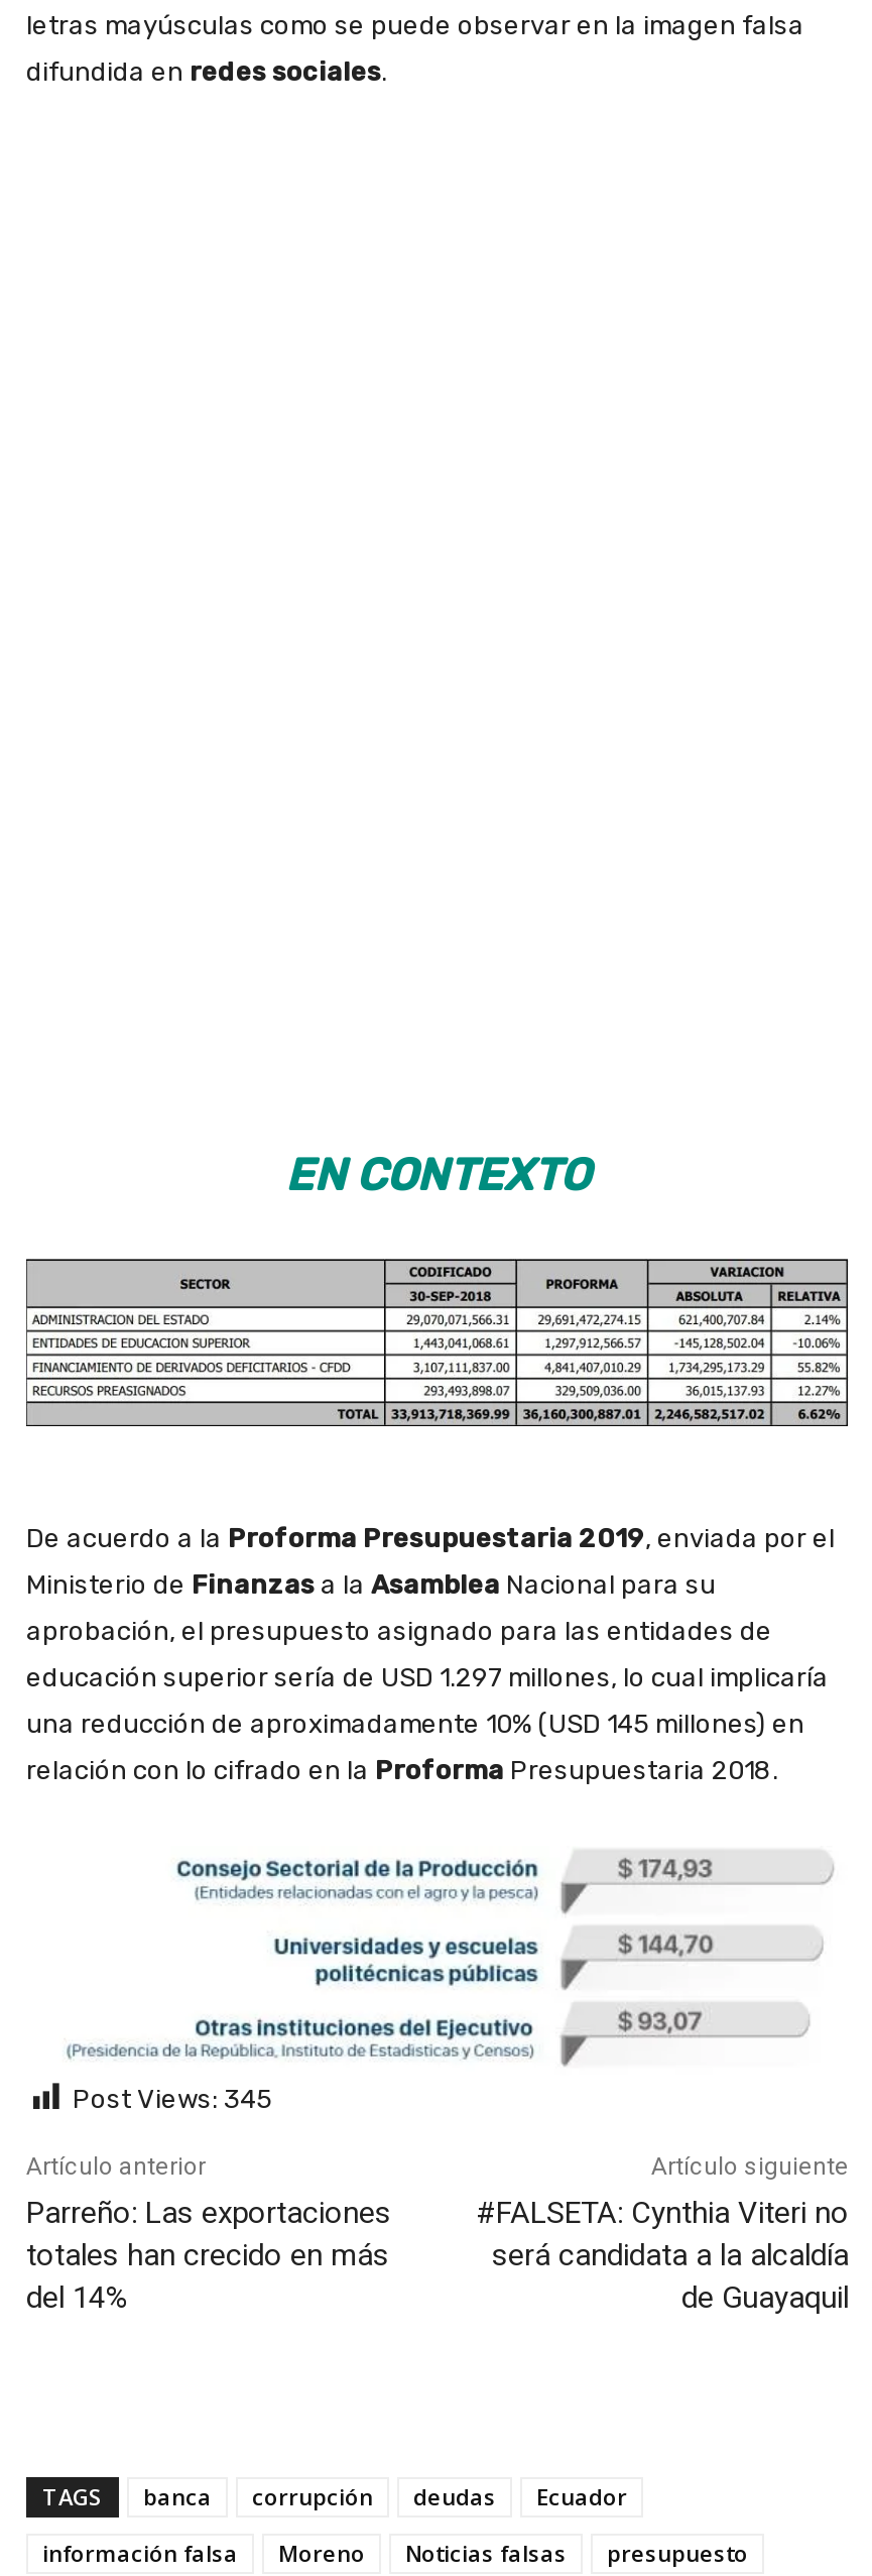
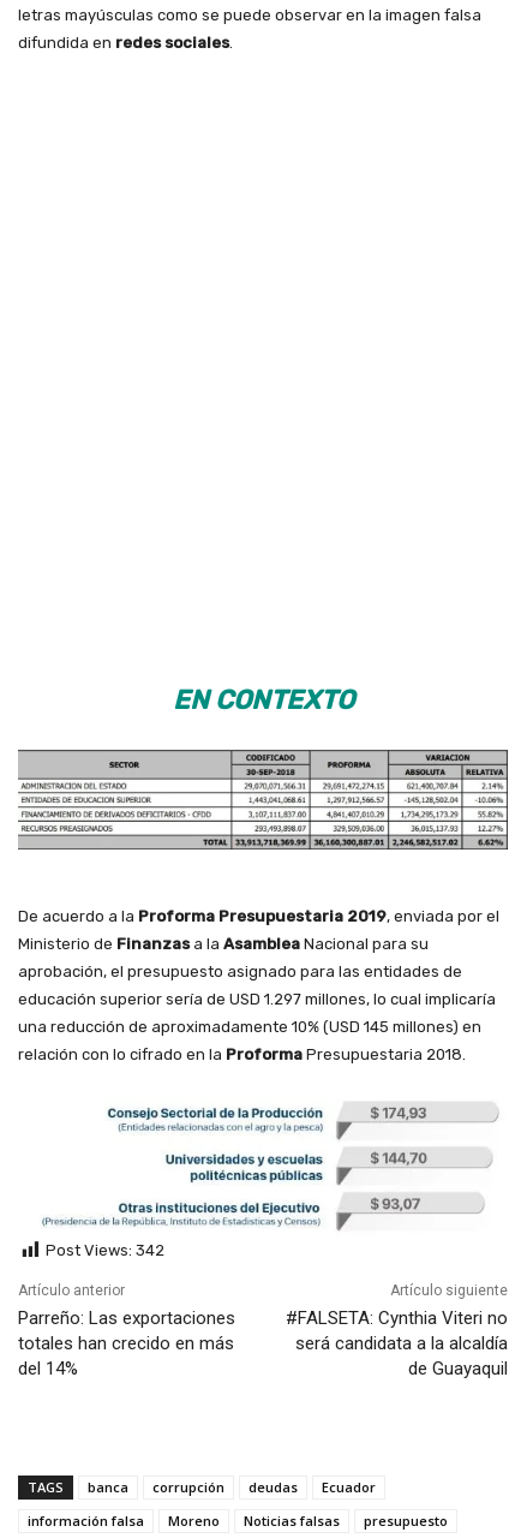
- Post Views: 345
+ Post Views: 342
